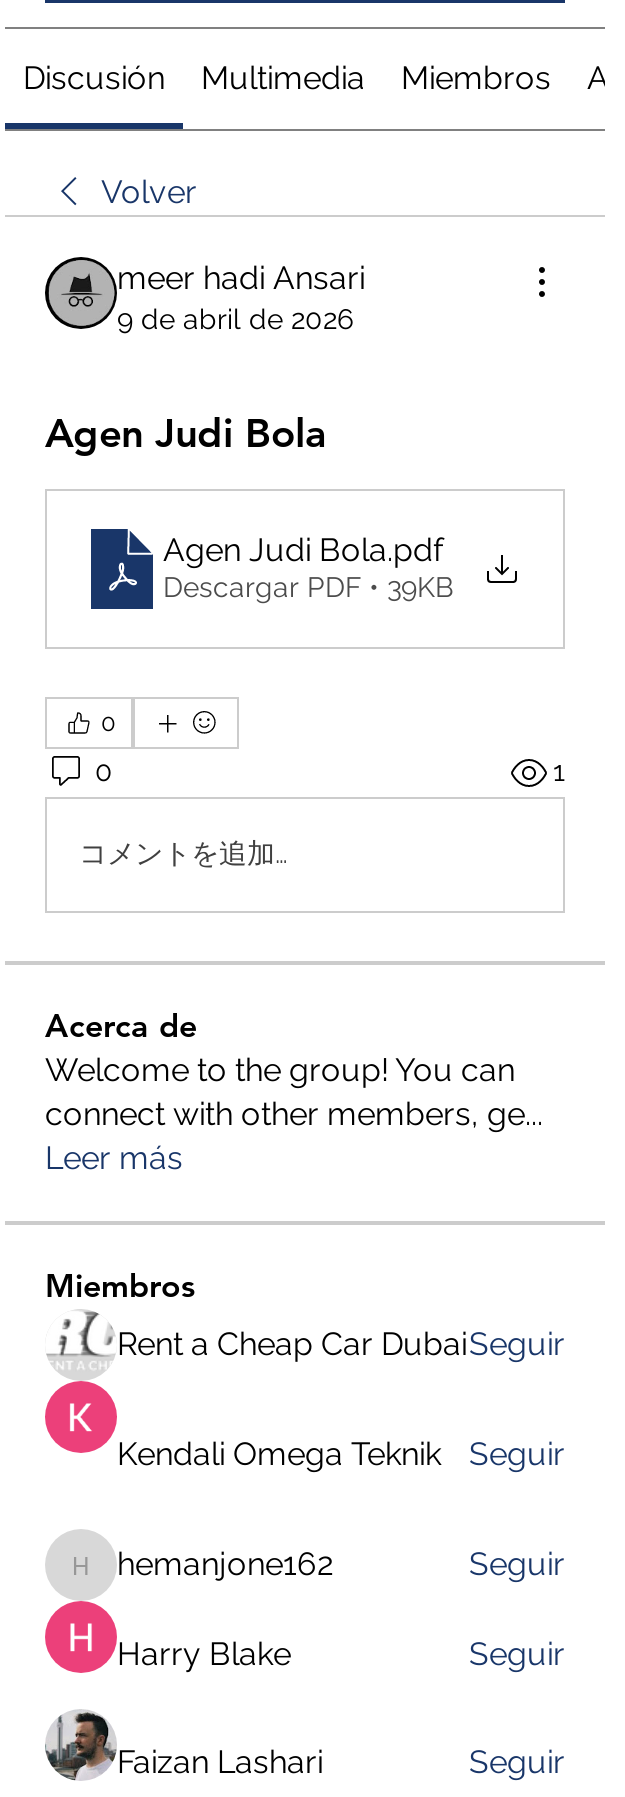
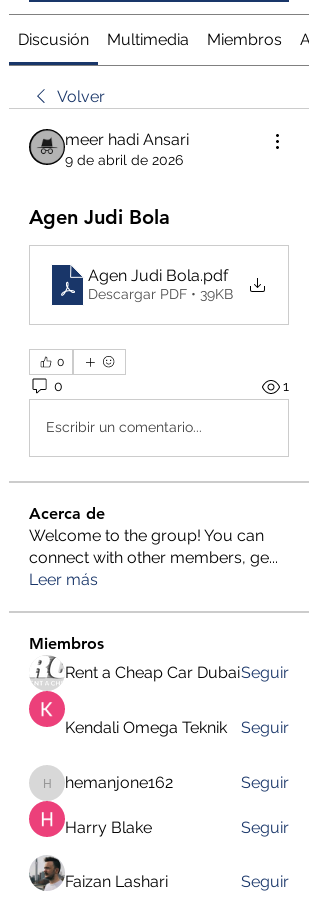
- コメントを追加…
+ Escribir un comentario...
